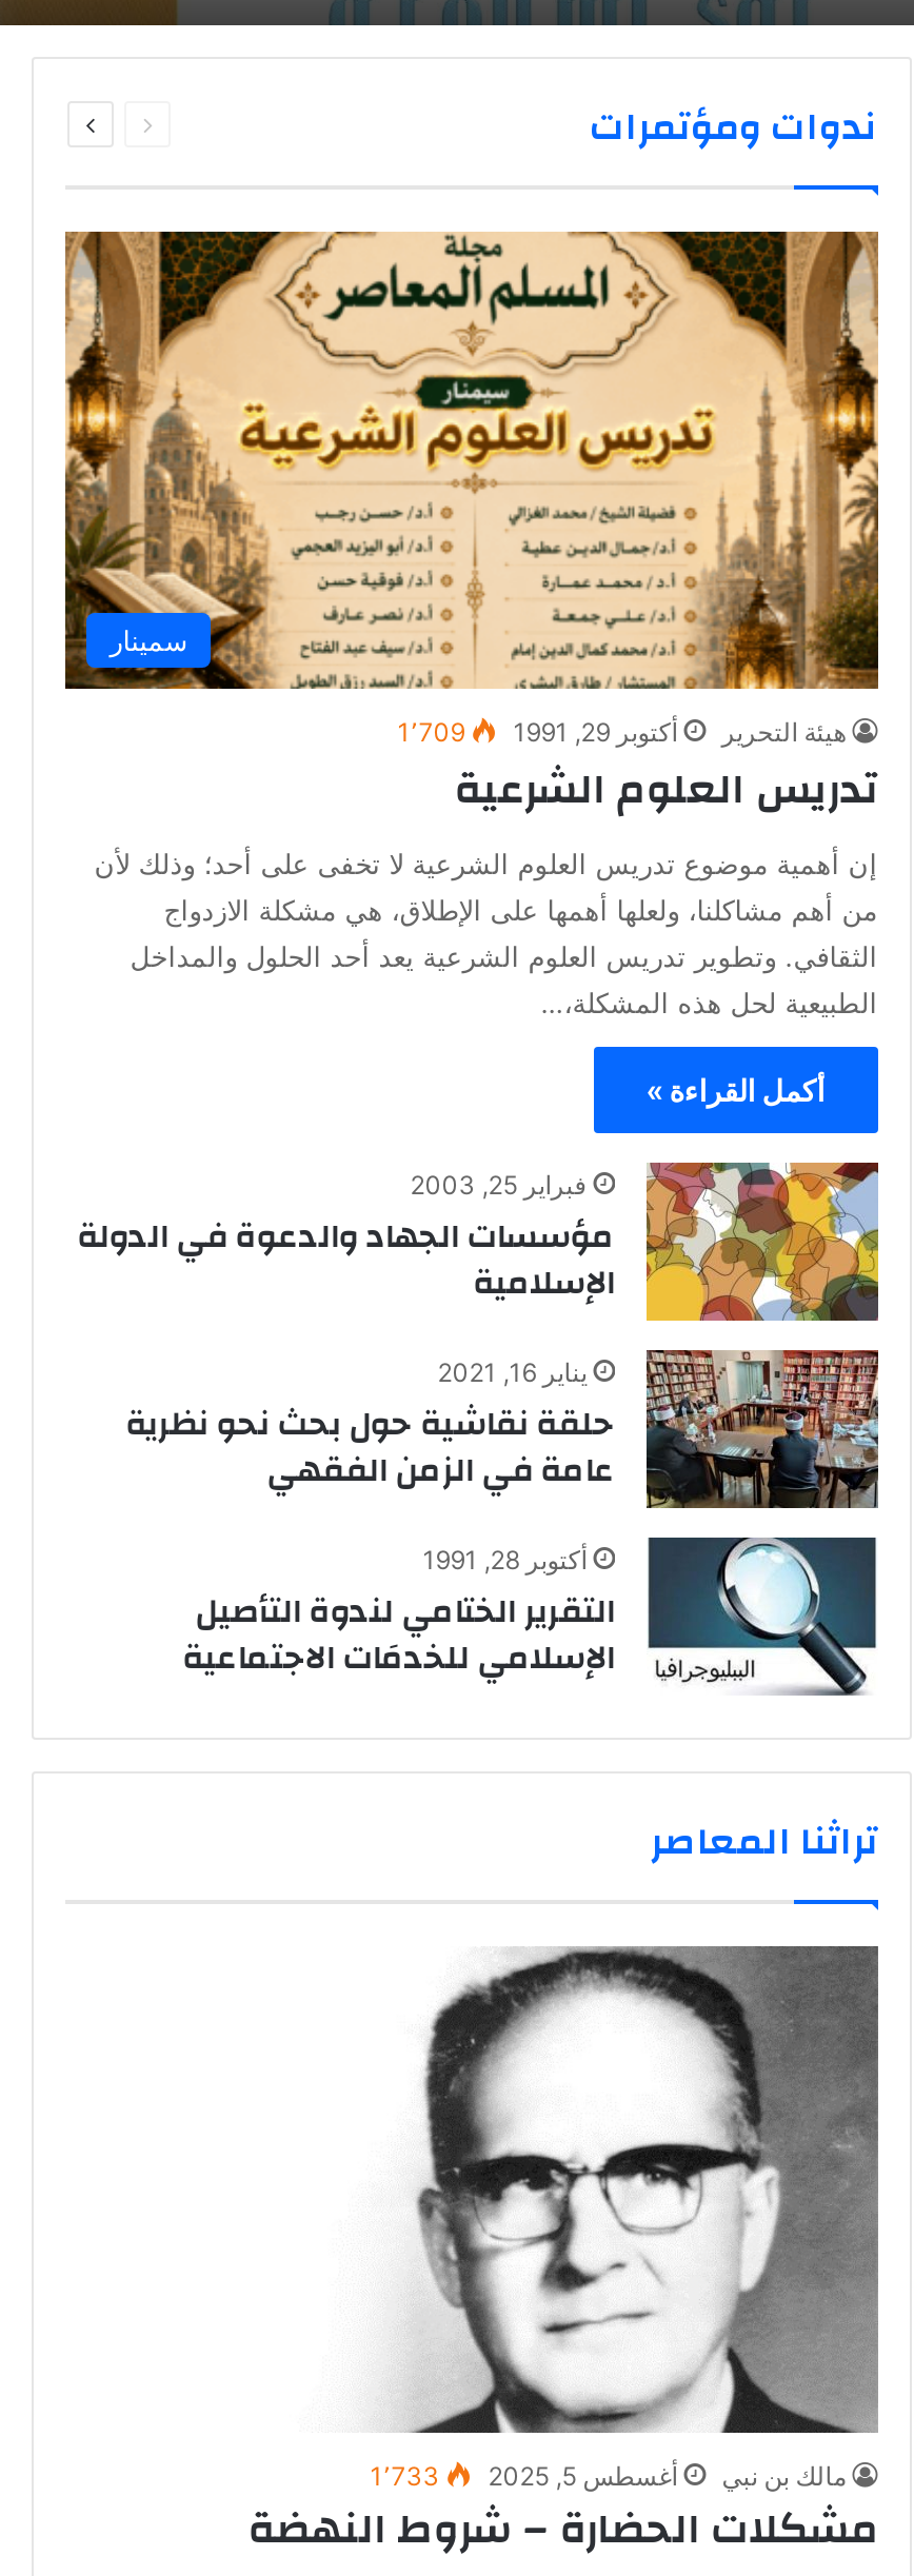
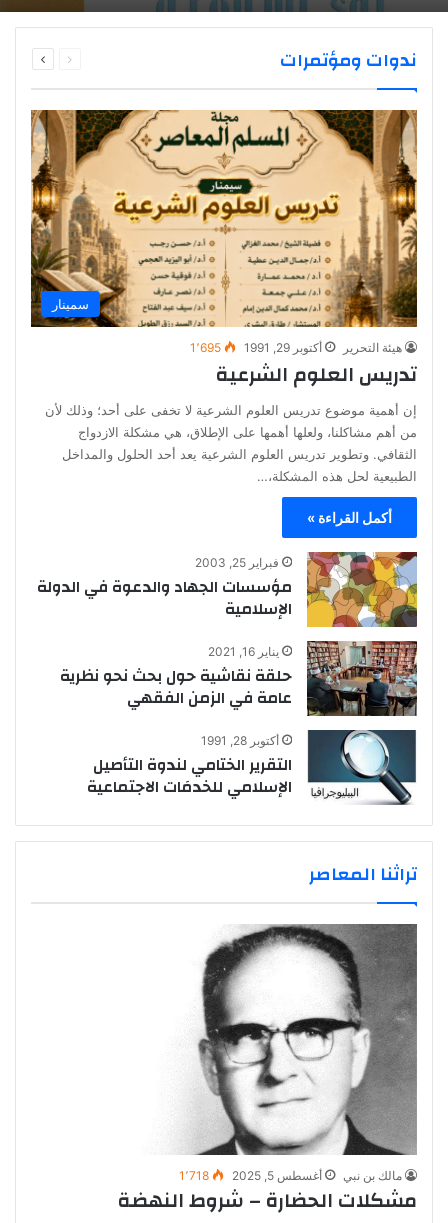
- 1٬709
+ 1٬695

- 1٬733
+ 1٬718
